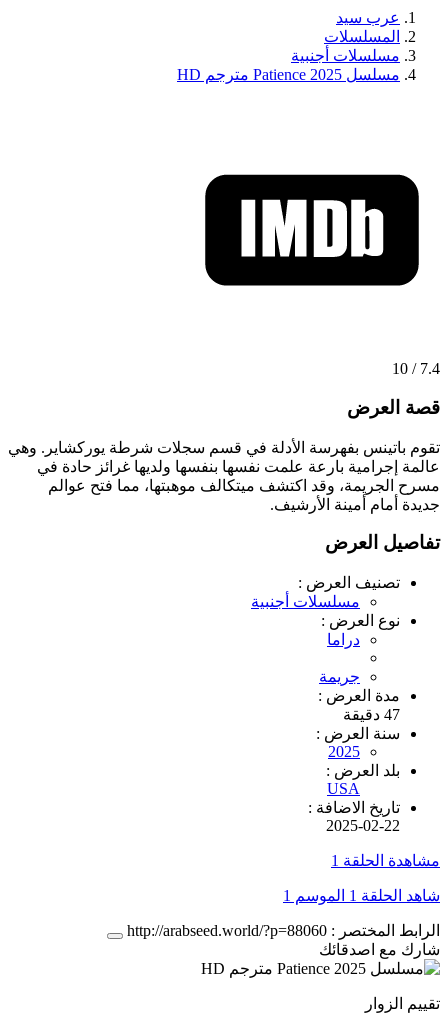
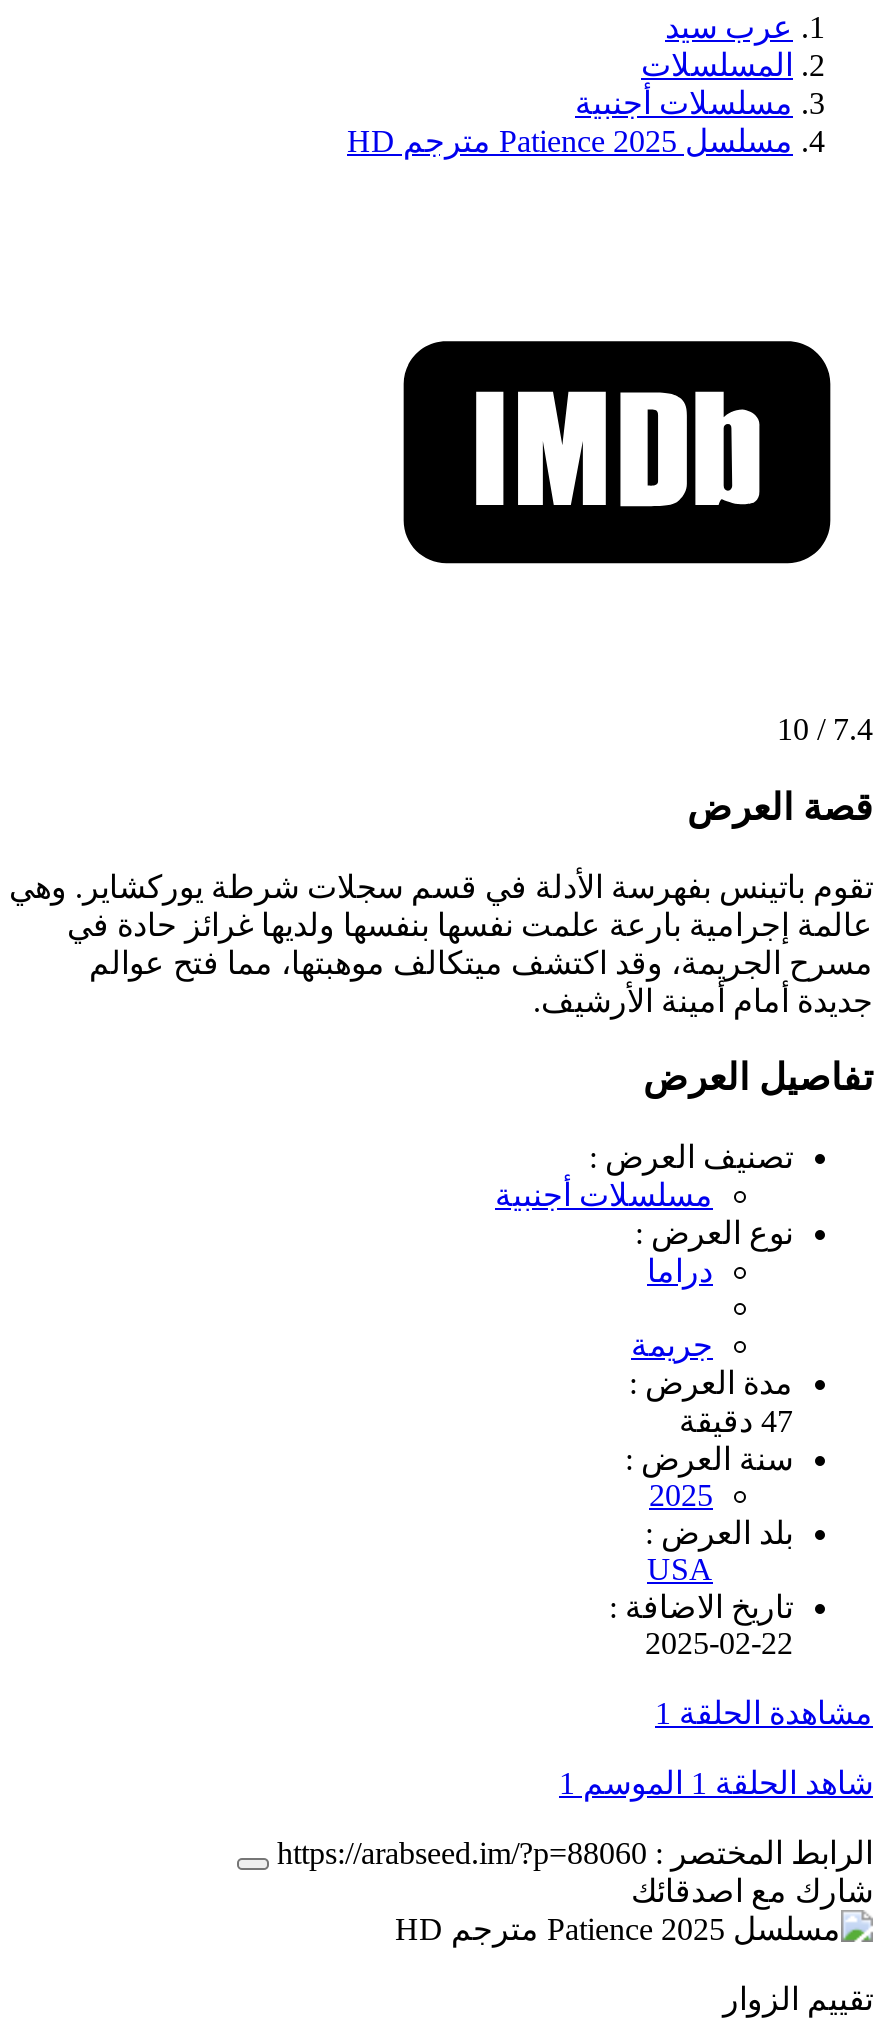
- الرابط المختصر : http://arabseed.world/?p=88060
+ الرابط المختصر : https://arabseed.im/?p=88060
